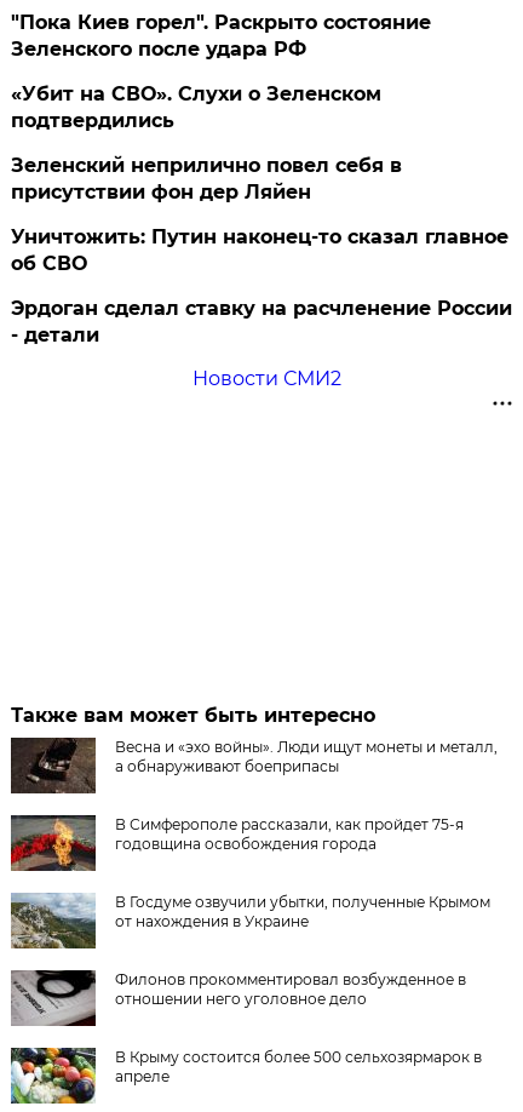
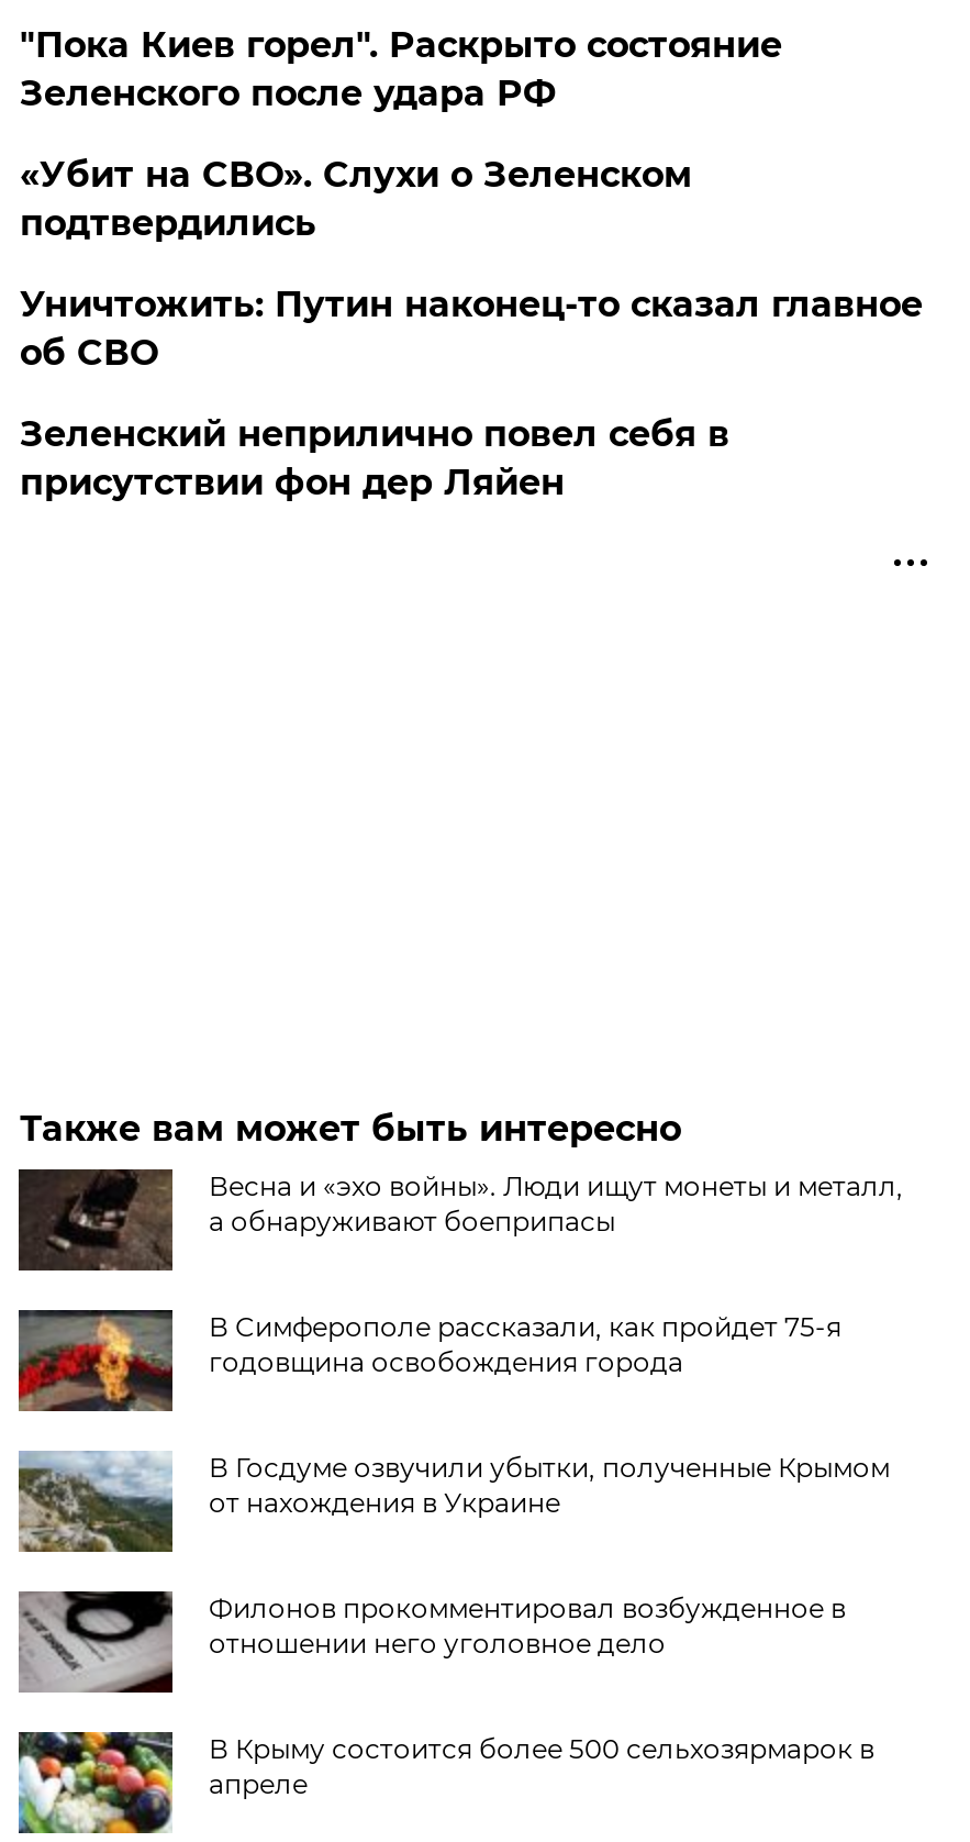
moved down: Зеленский неприлично повел cебя в | присутствии фон дер Ляйен

moved up: Уничтожить: Путин наконец-то сказал главное | об СВО

- Эрдоган сделал ставку на расчленение России
- - детали
- Новости СМИ2
